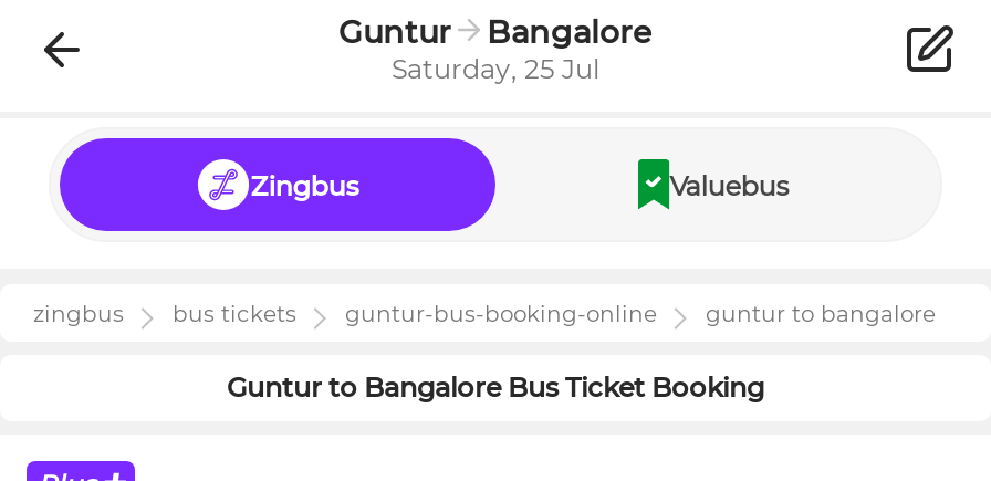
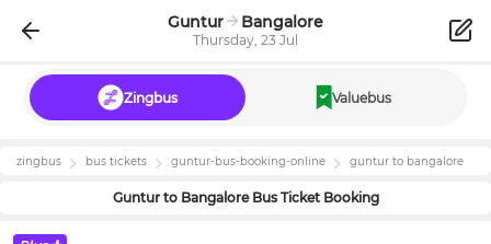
- Saturday, 25 Jul
+ Thursday, 23 Jul
